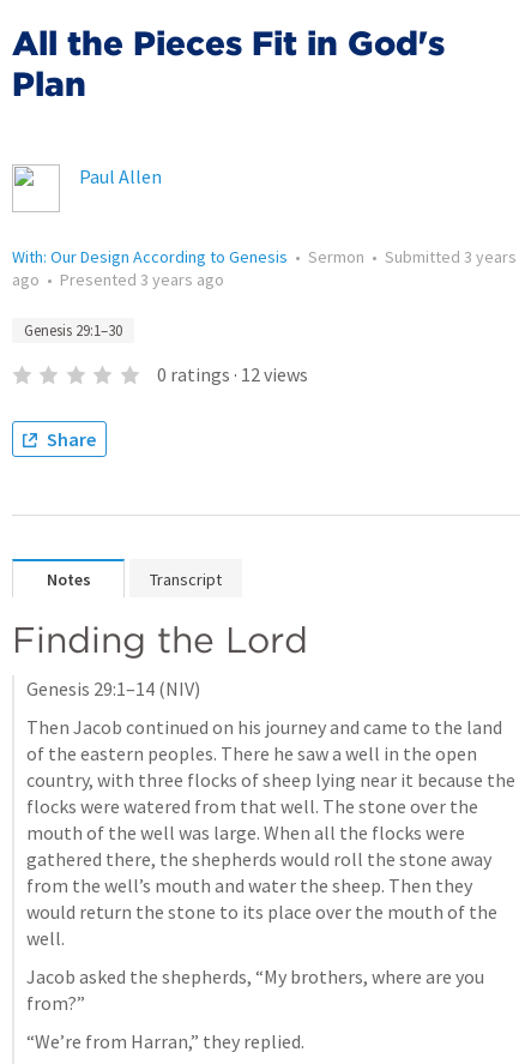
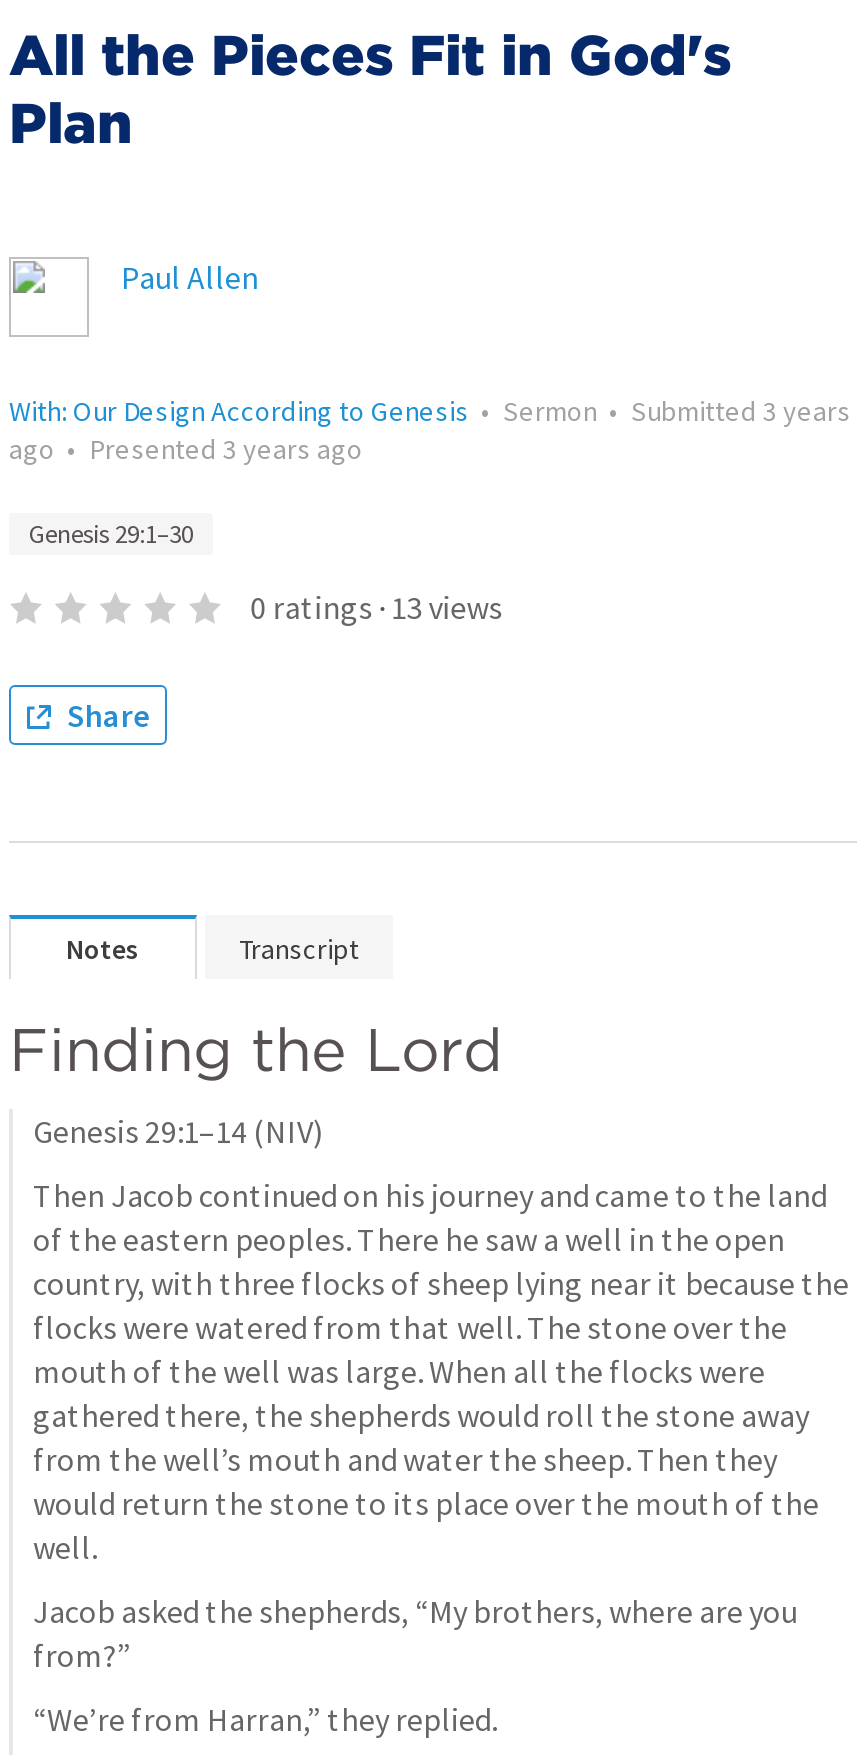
- 0 ratings · 12 views
+ 0 ratings · 13 views
